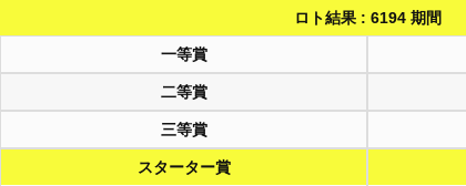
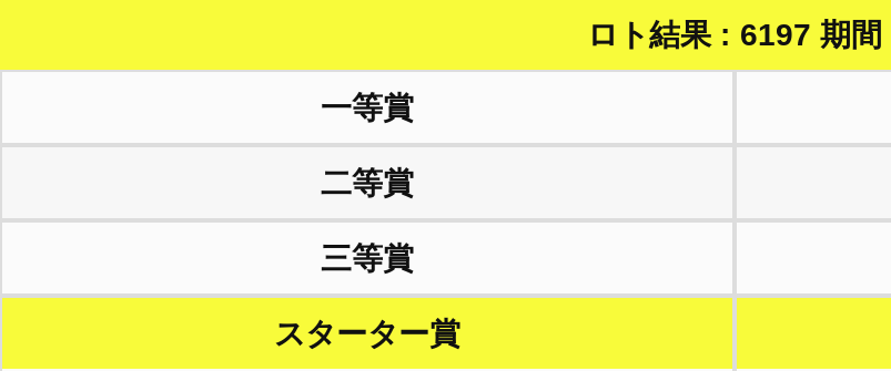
- ロト結果 : 6194 期間
+ ロト結果 : 6197 期間
